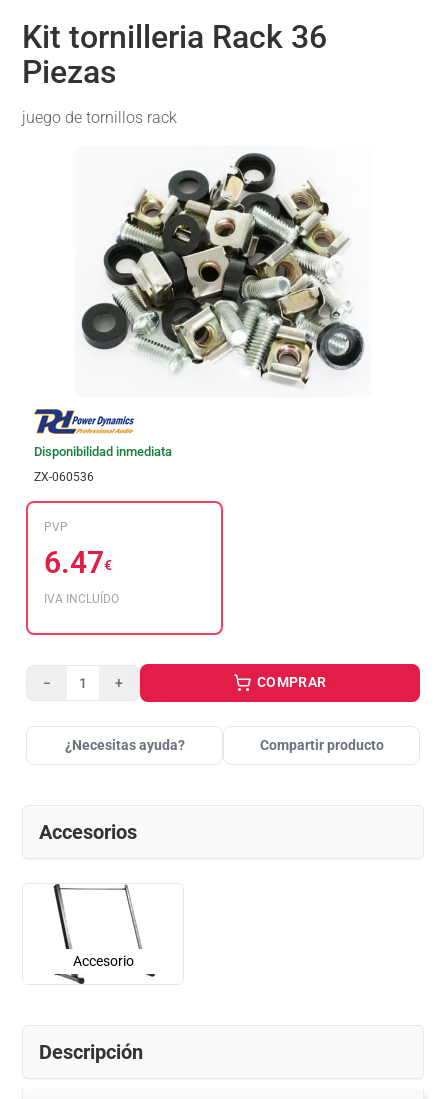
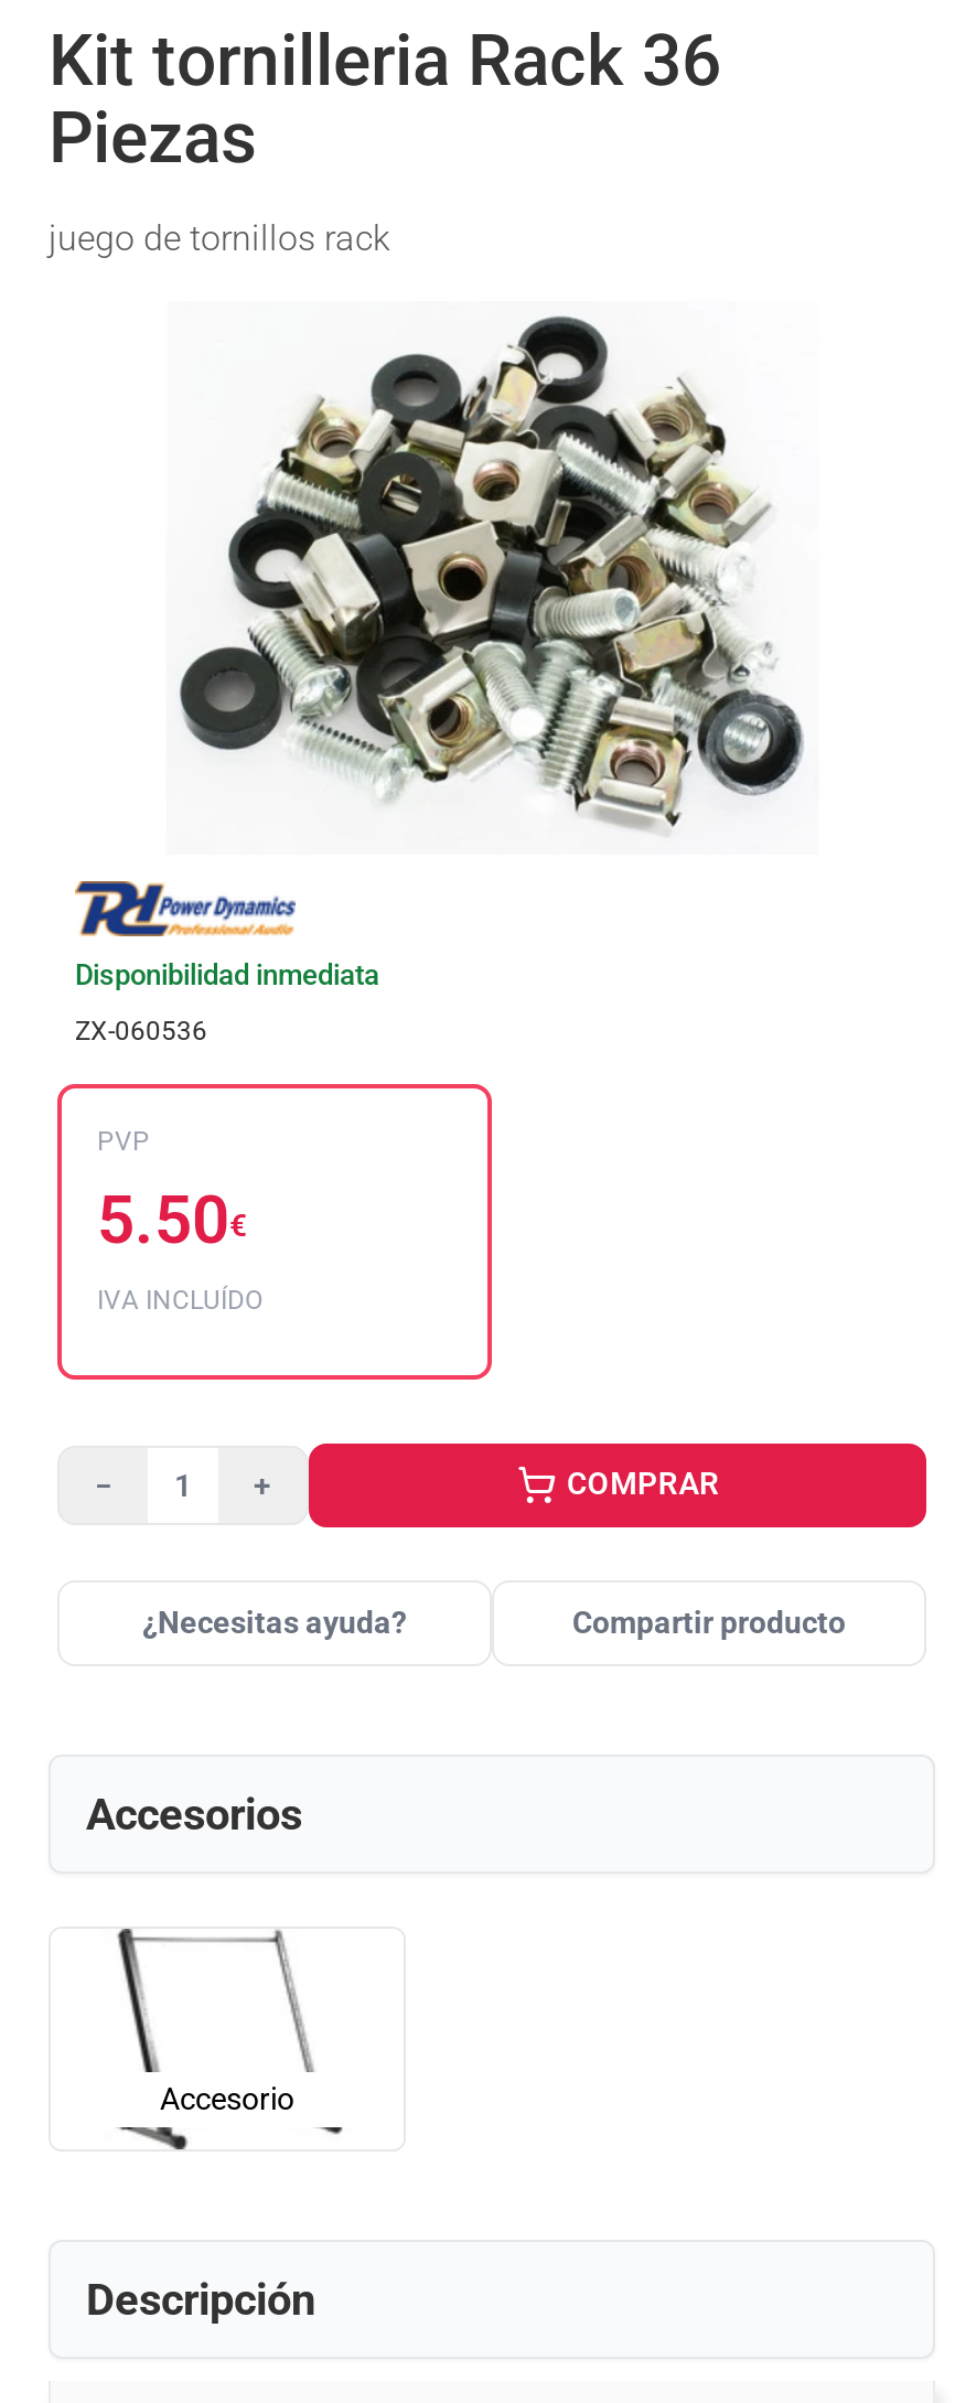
- 6.47€
+ 5.50€
